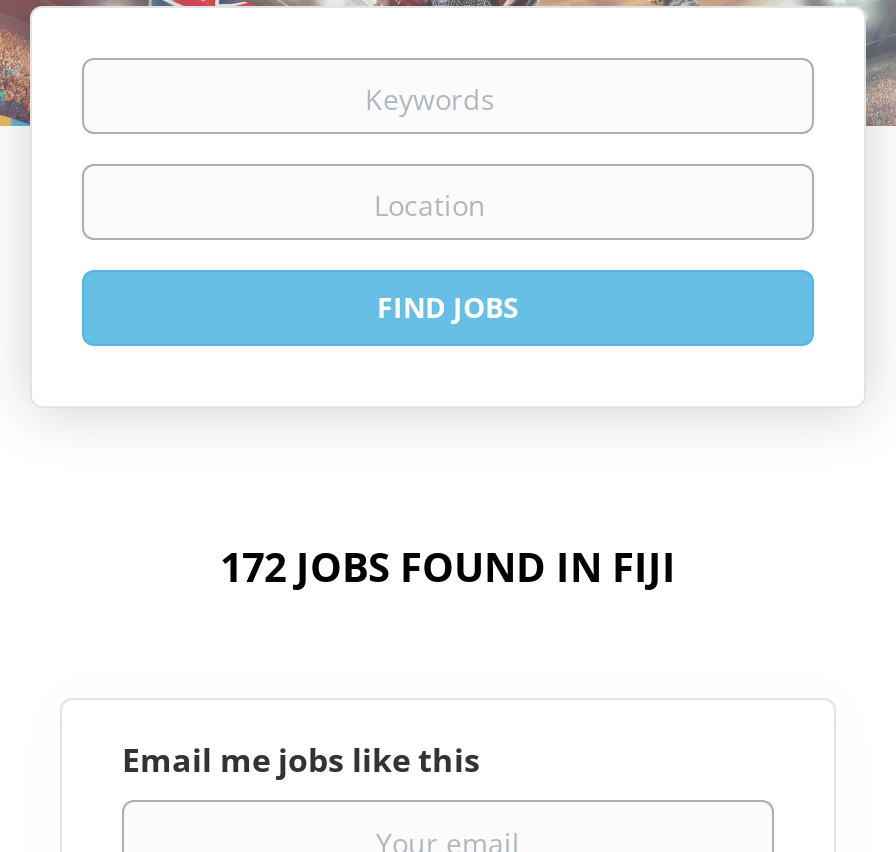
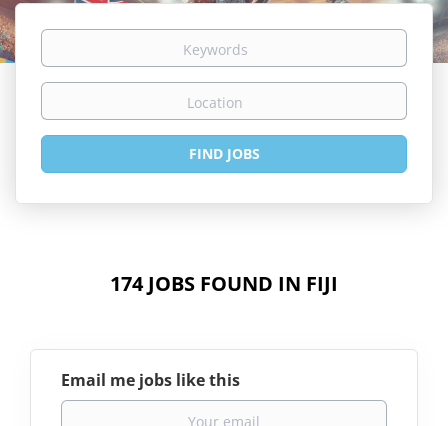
- 172 JOBS FOUND IN FIJI
+ 174 JOBS FOUND IN FIJI
